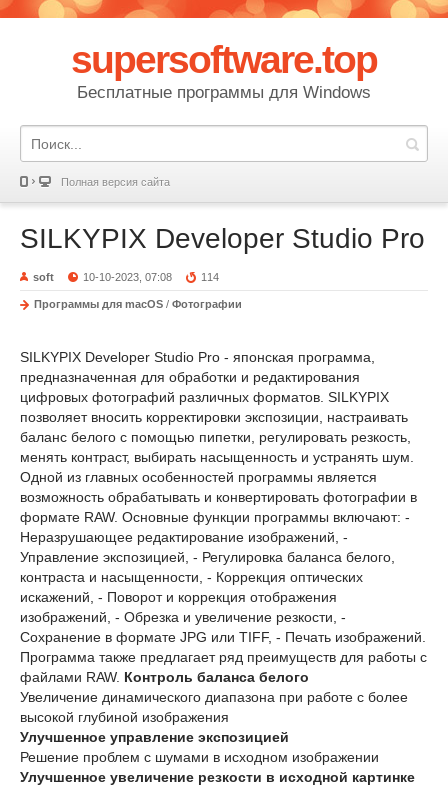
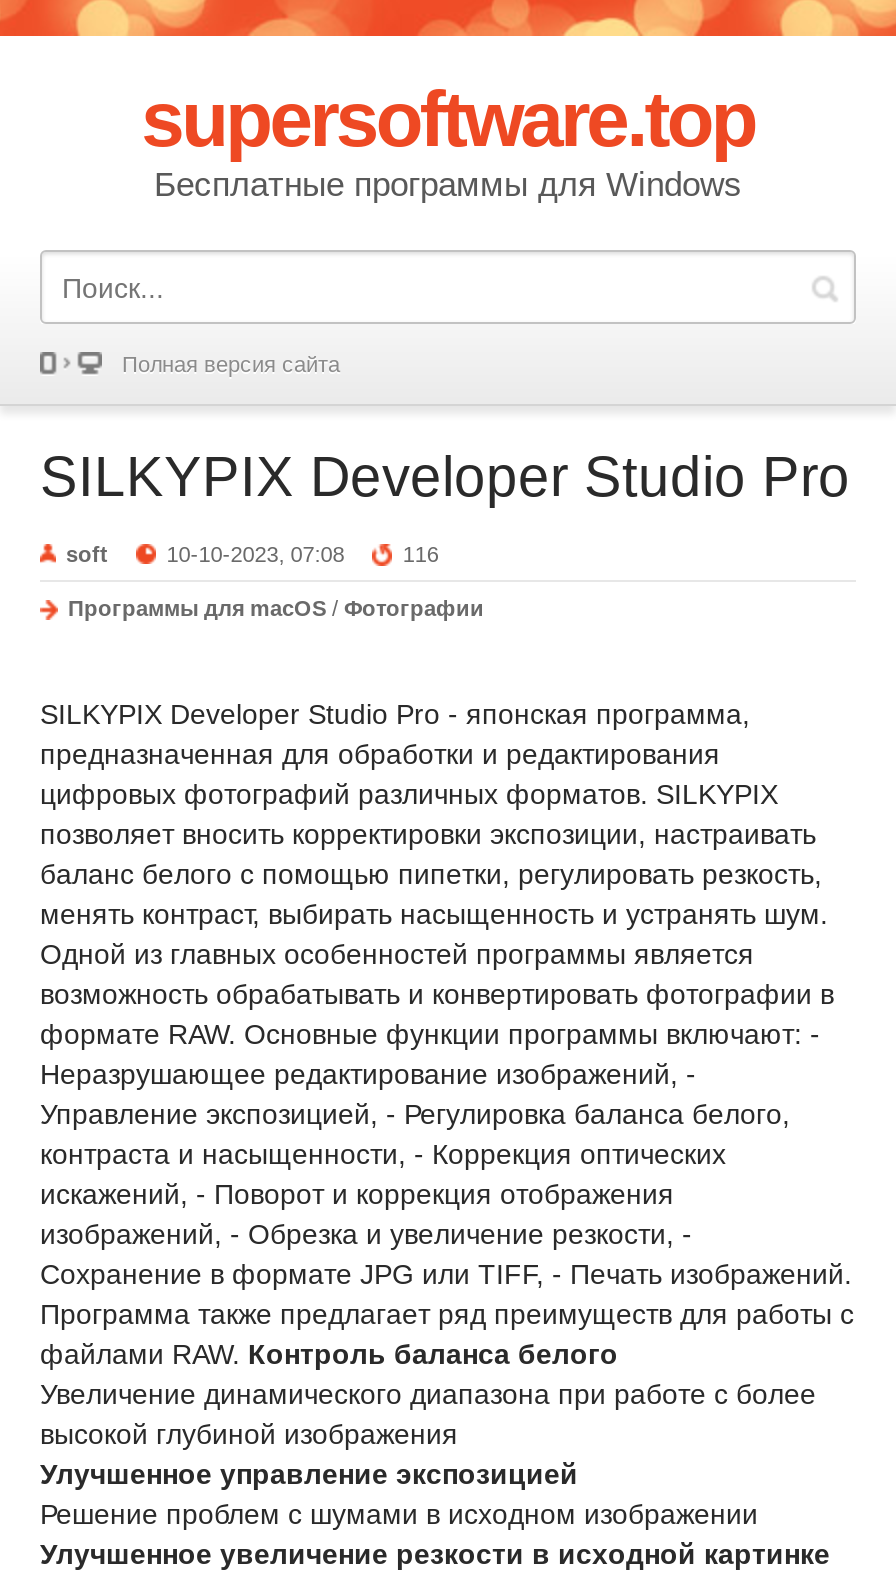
- 114
+ 116
